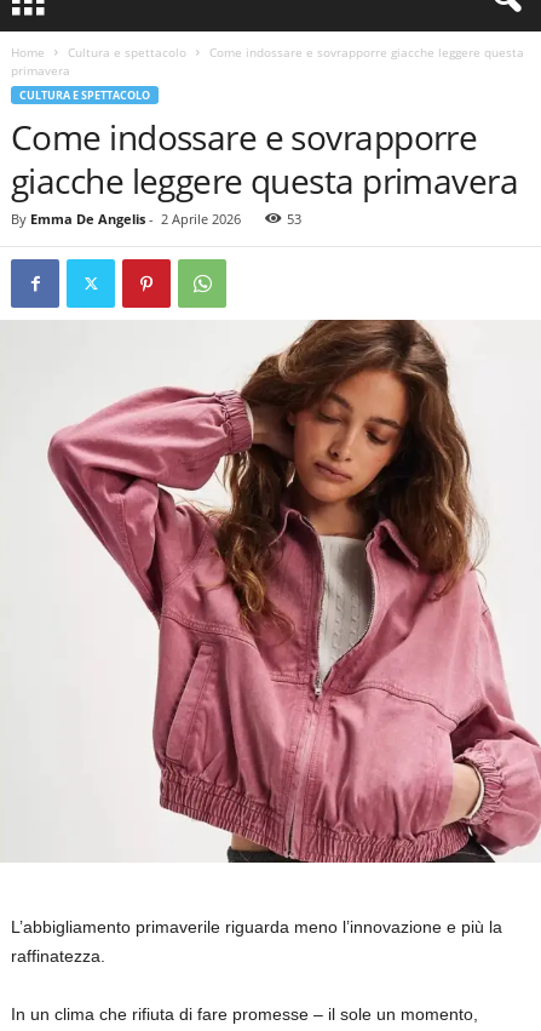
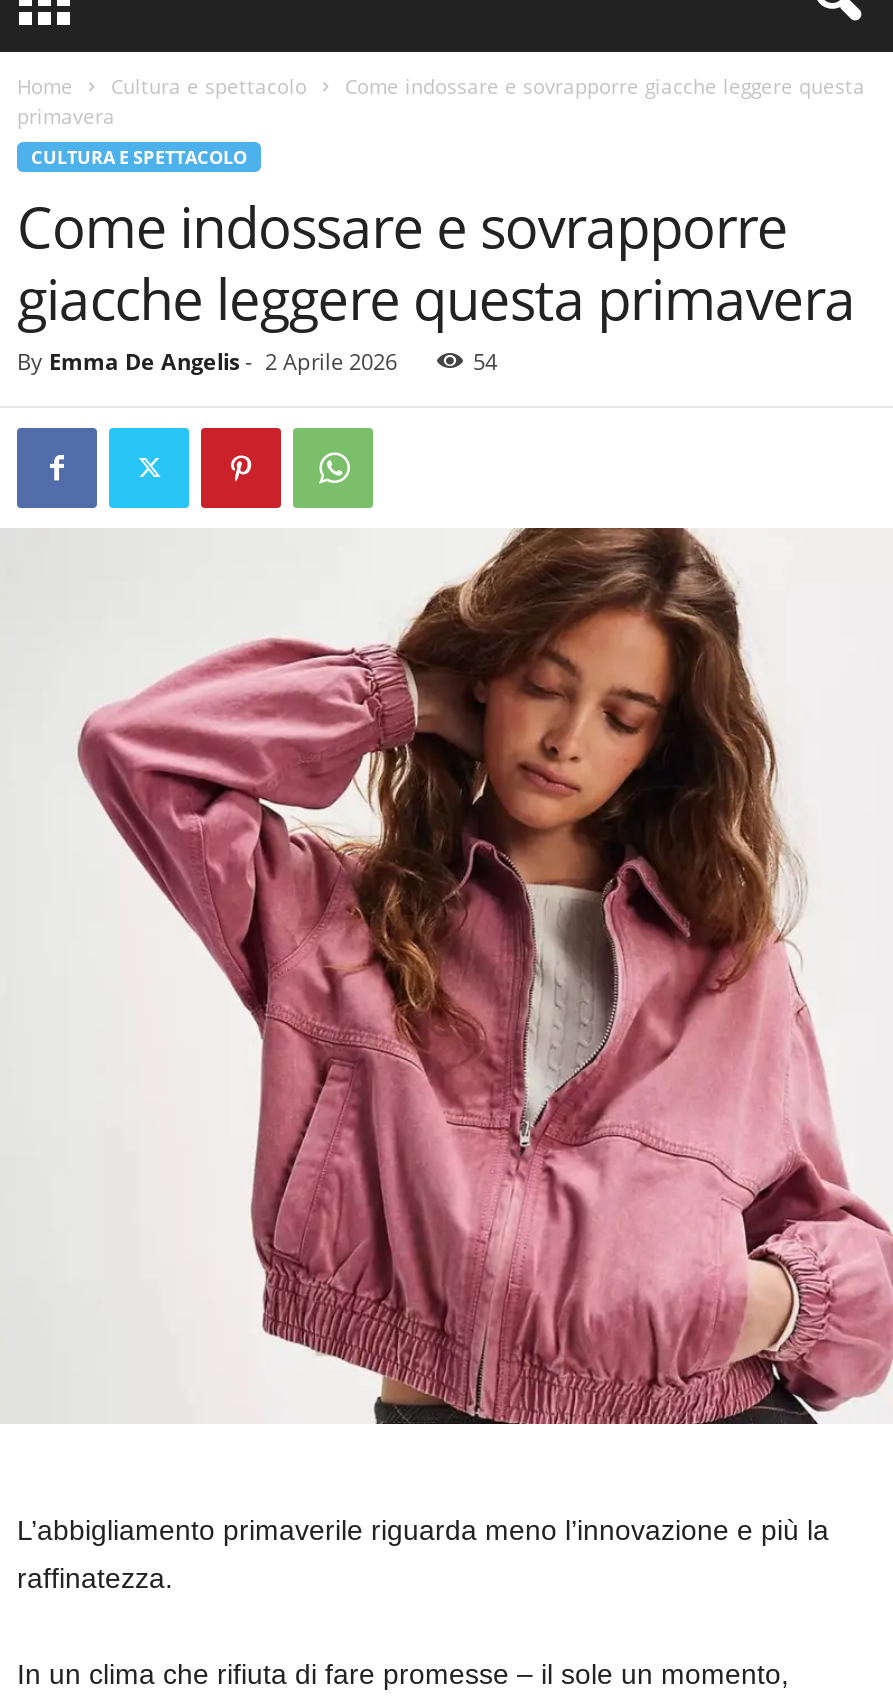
- 53
+ 54
